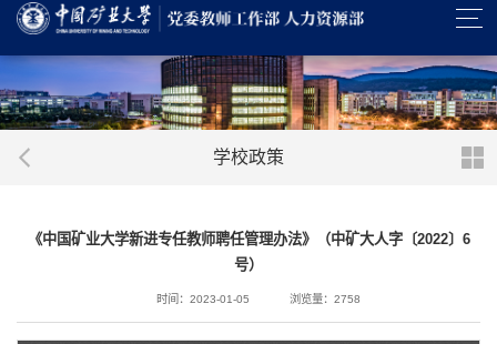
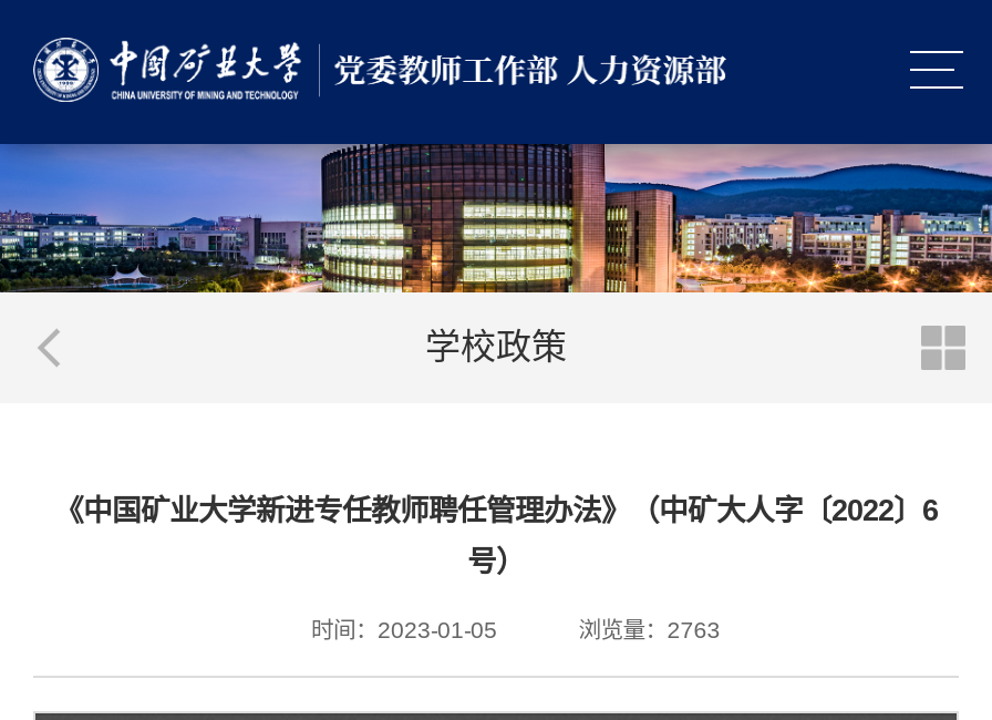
- 浏览量：2758
+ 浏览量：2763
